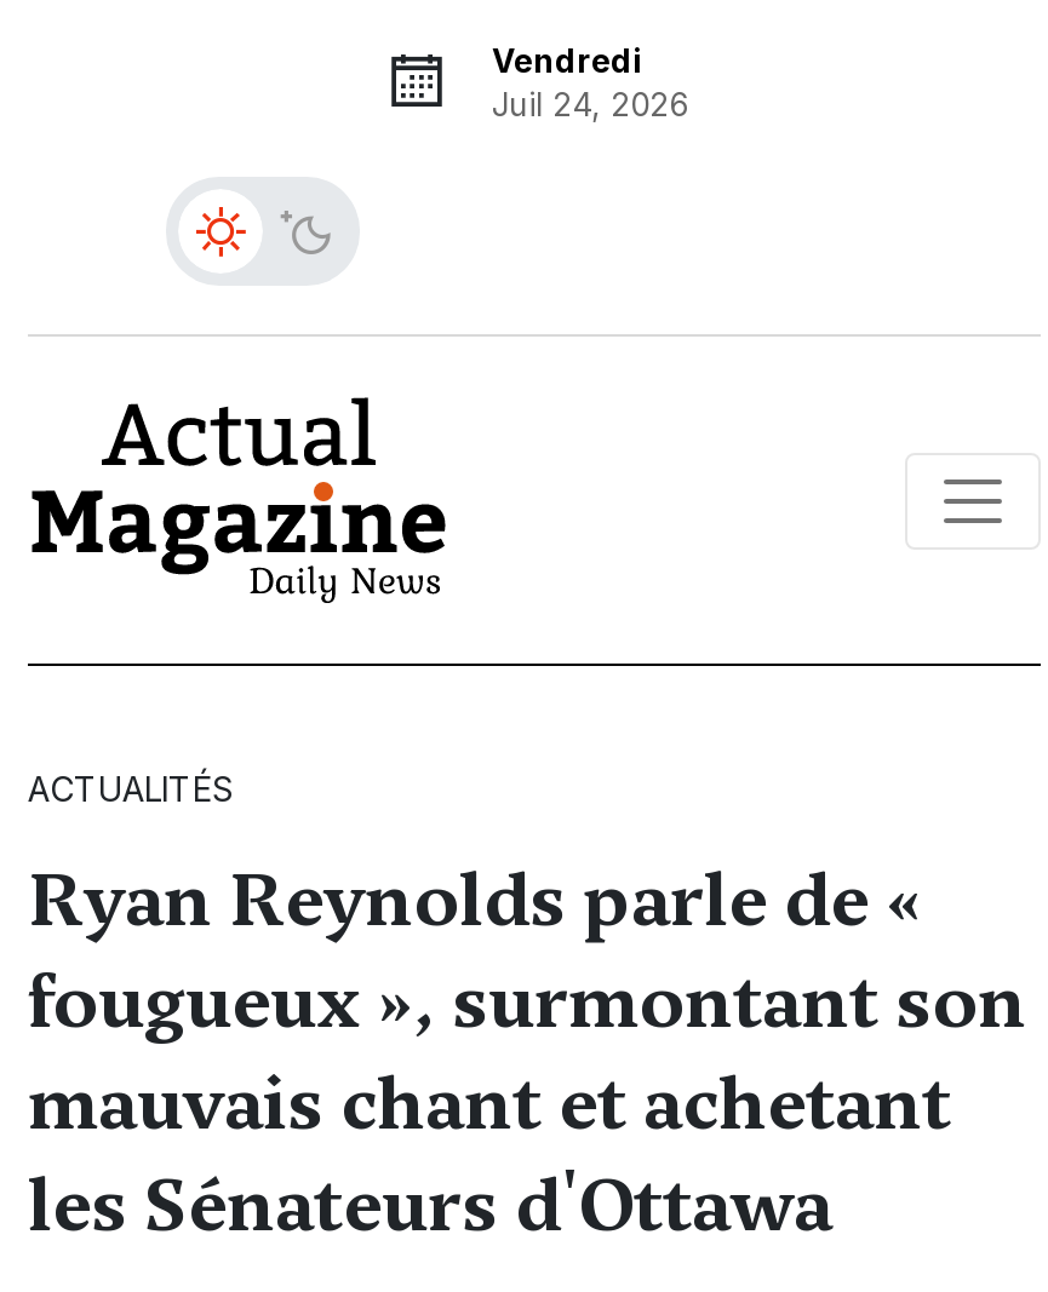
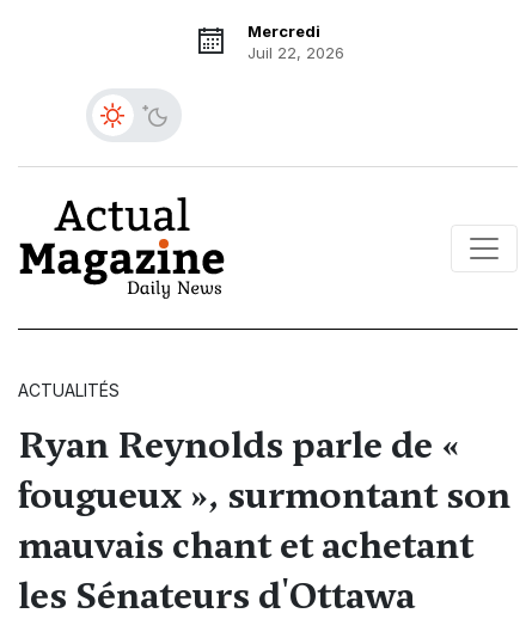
- Vendredi
- Juil 24, 2026
+ Mercredi
+ Juil 22, 2026
